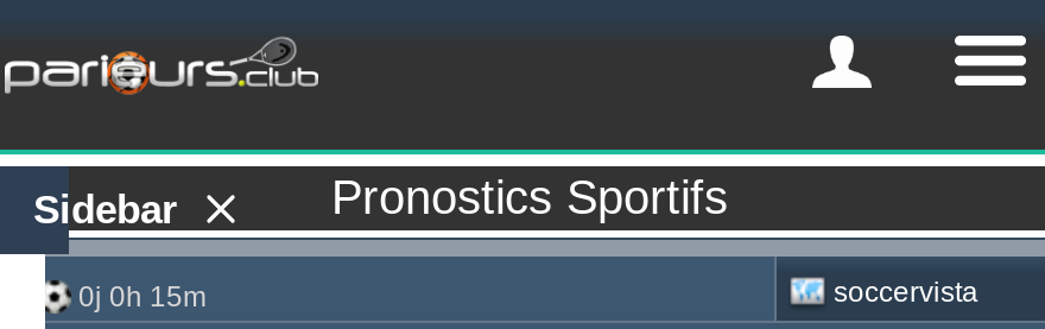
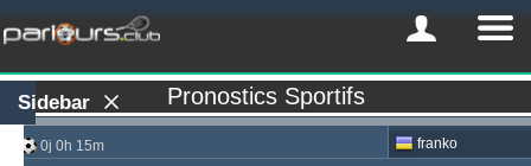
- soccervista
+ franko
